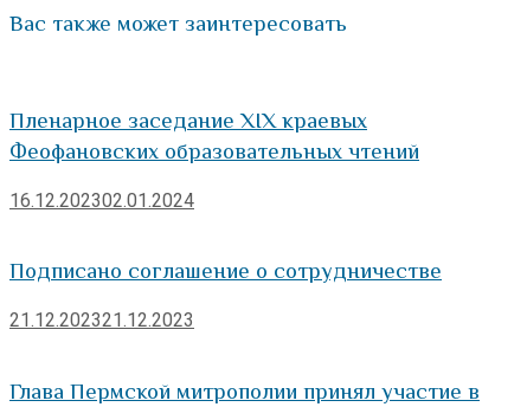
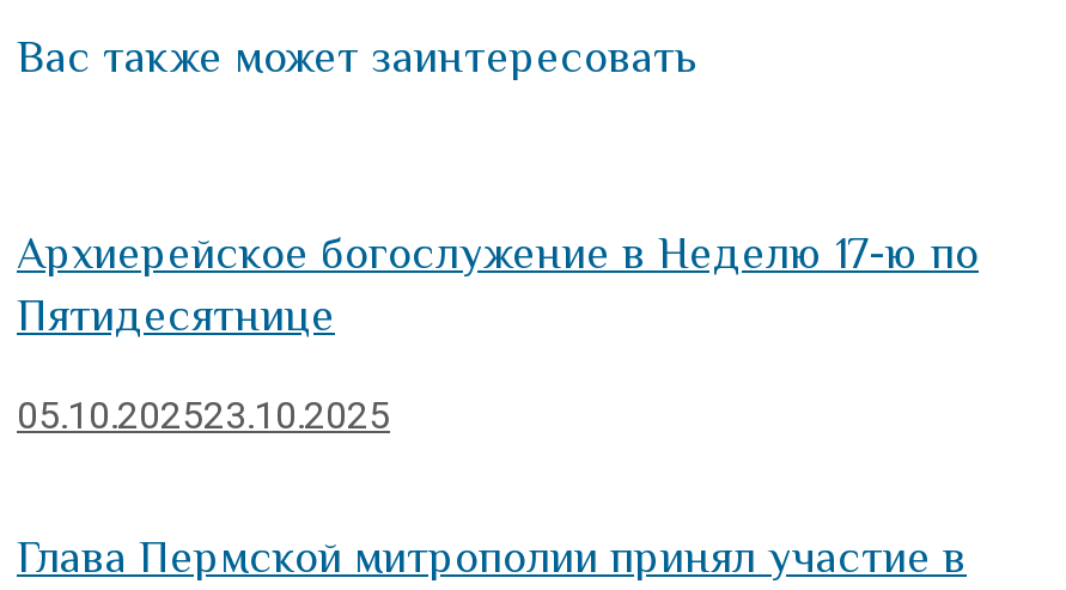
- Пленарное заседание XIX краевых
- Феофановских образовательных чтений
- 16.12.202302.01.2024
- Подписано соглашение о сотрудничестве
- 21.12.202321.12.2023
+ Архиерейское богослужение в Неделю 17-ю по
+ Пятидесятнице
+ 05.10.202523.10.2025
